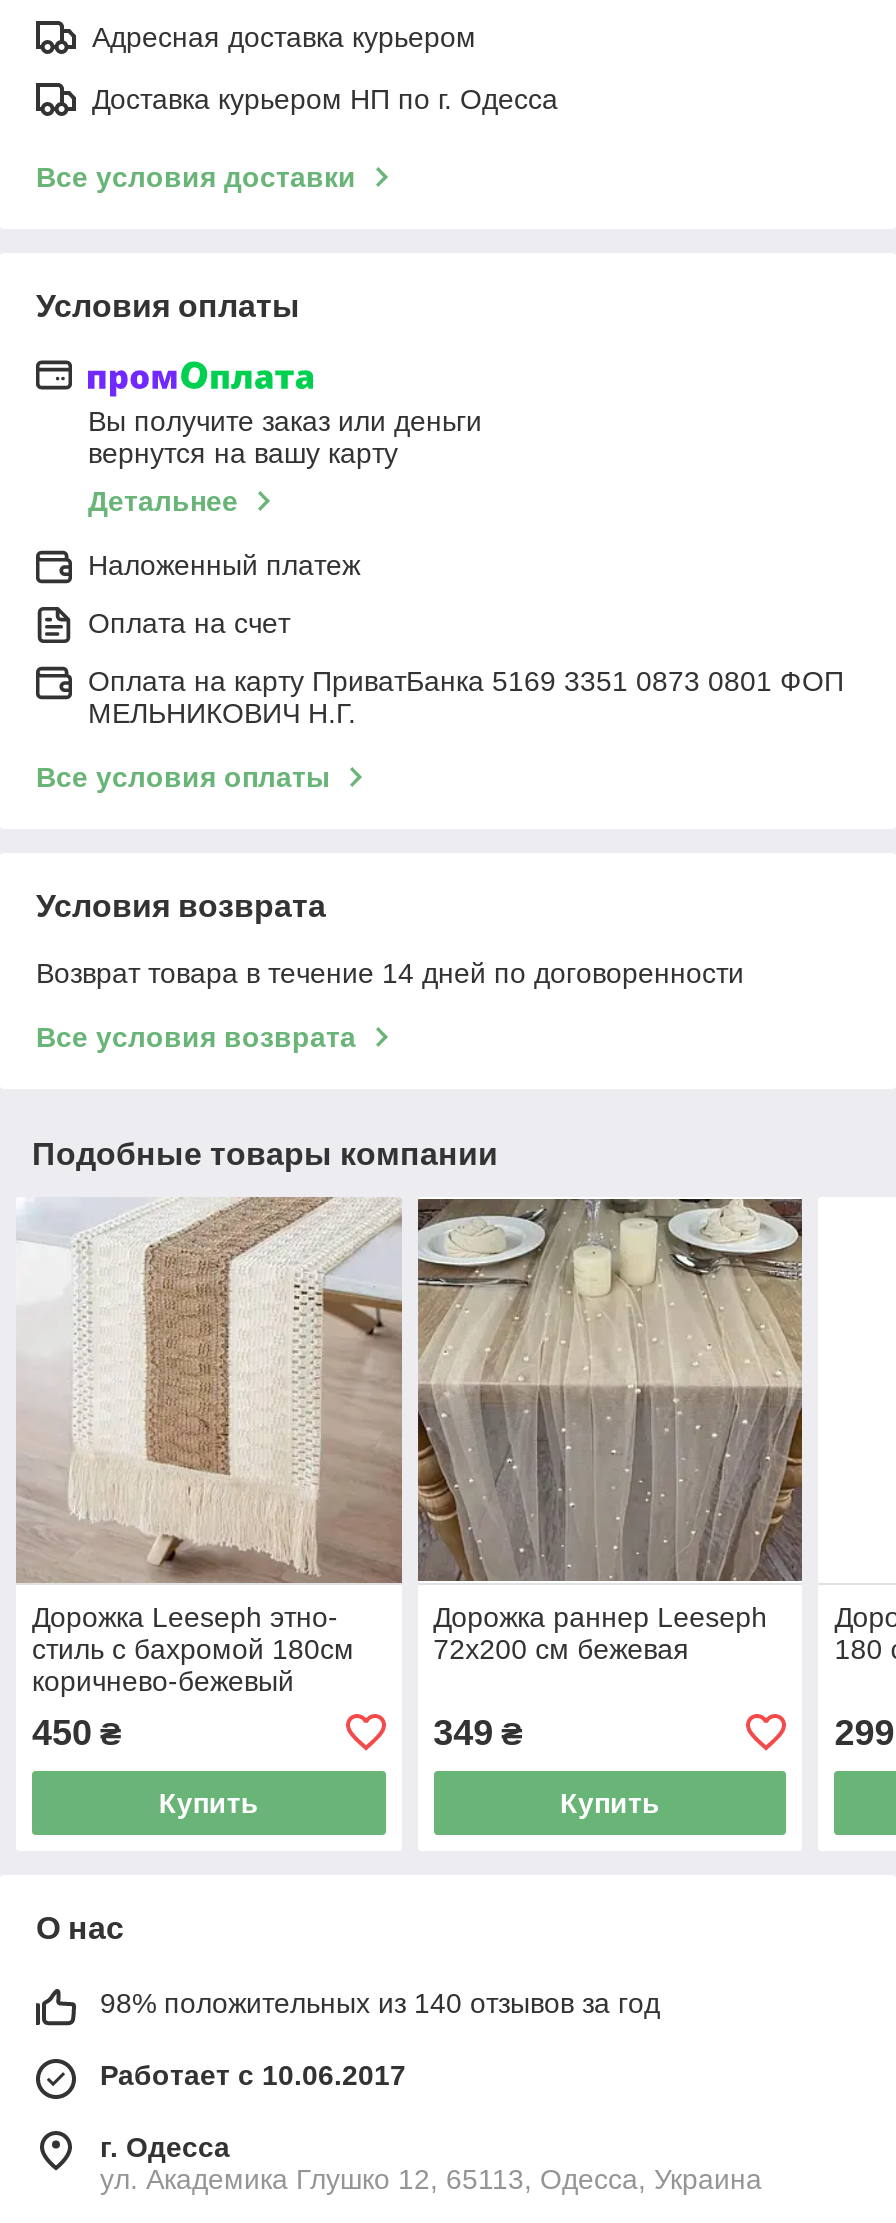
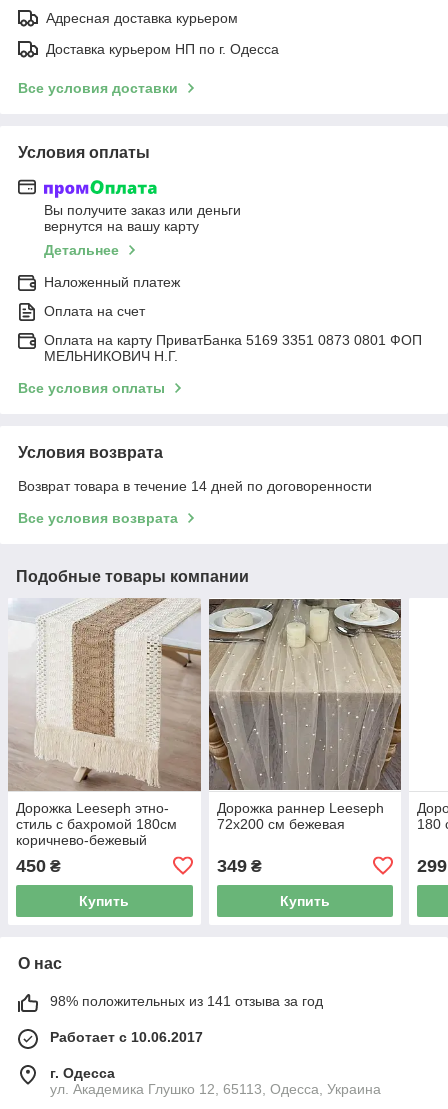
- 98% положительных из 140 отзывов за год
+ 98% положительных из 141 отзыва за год
